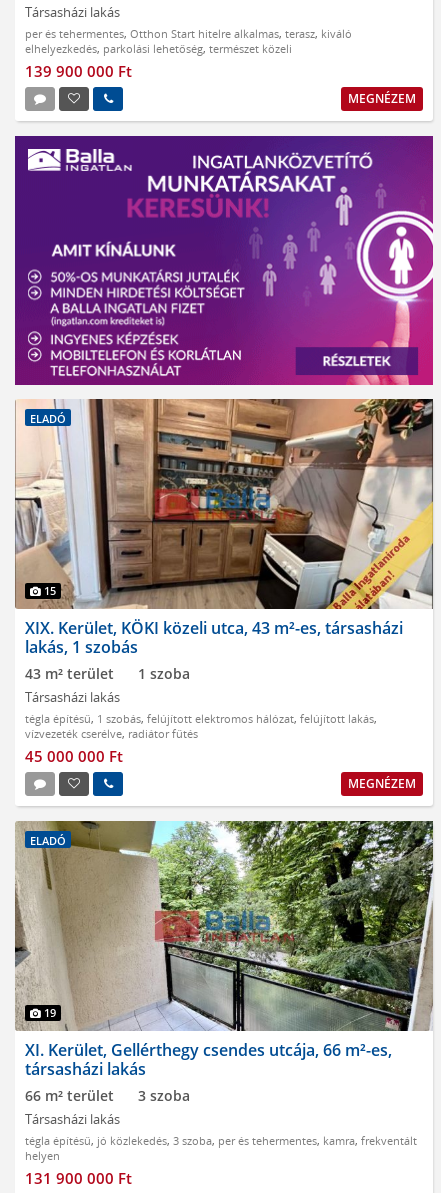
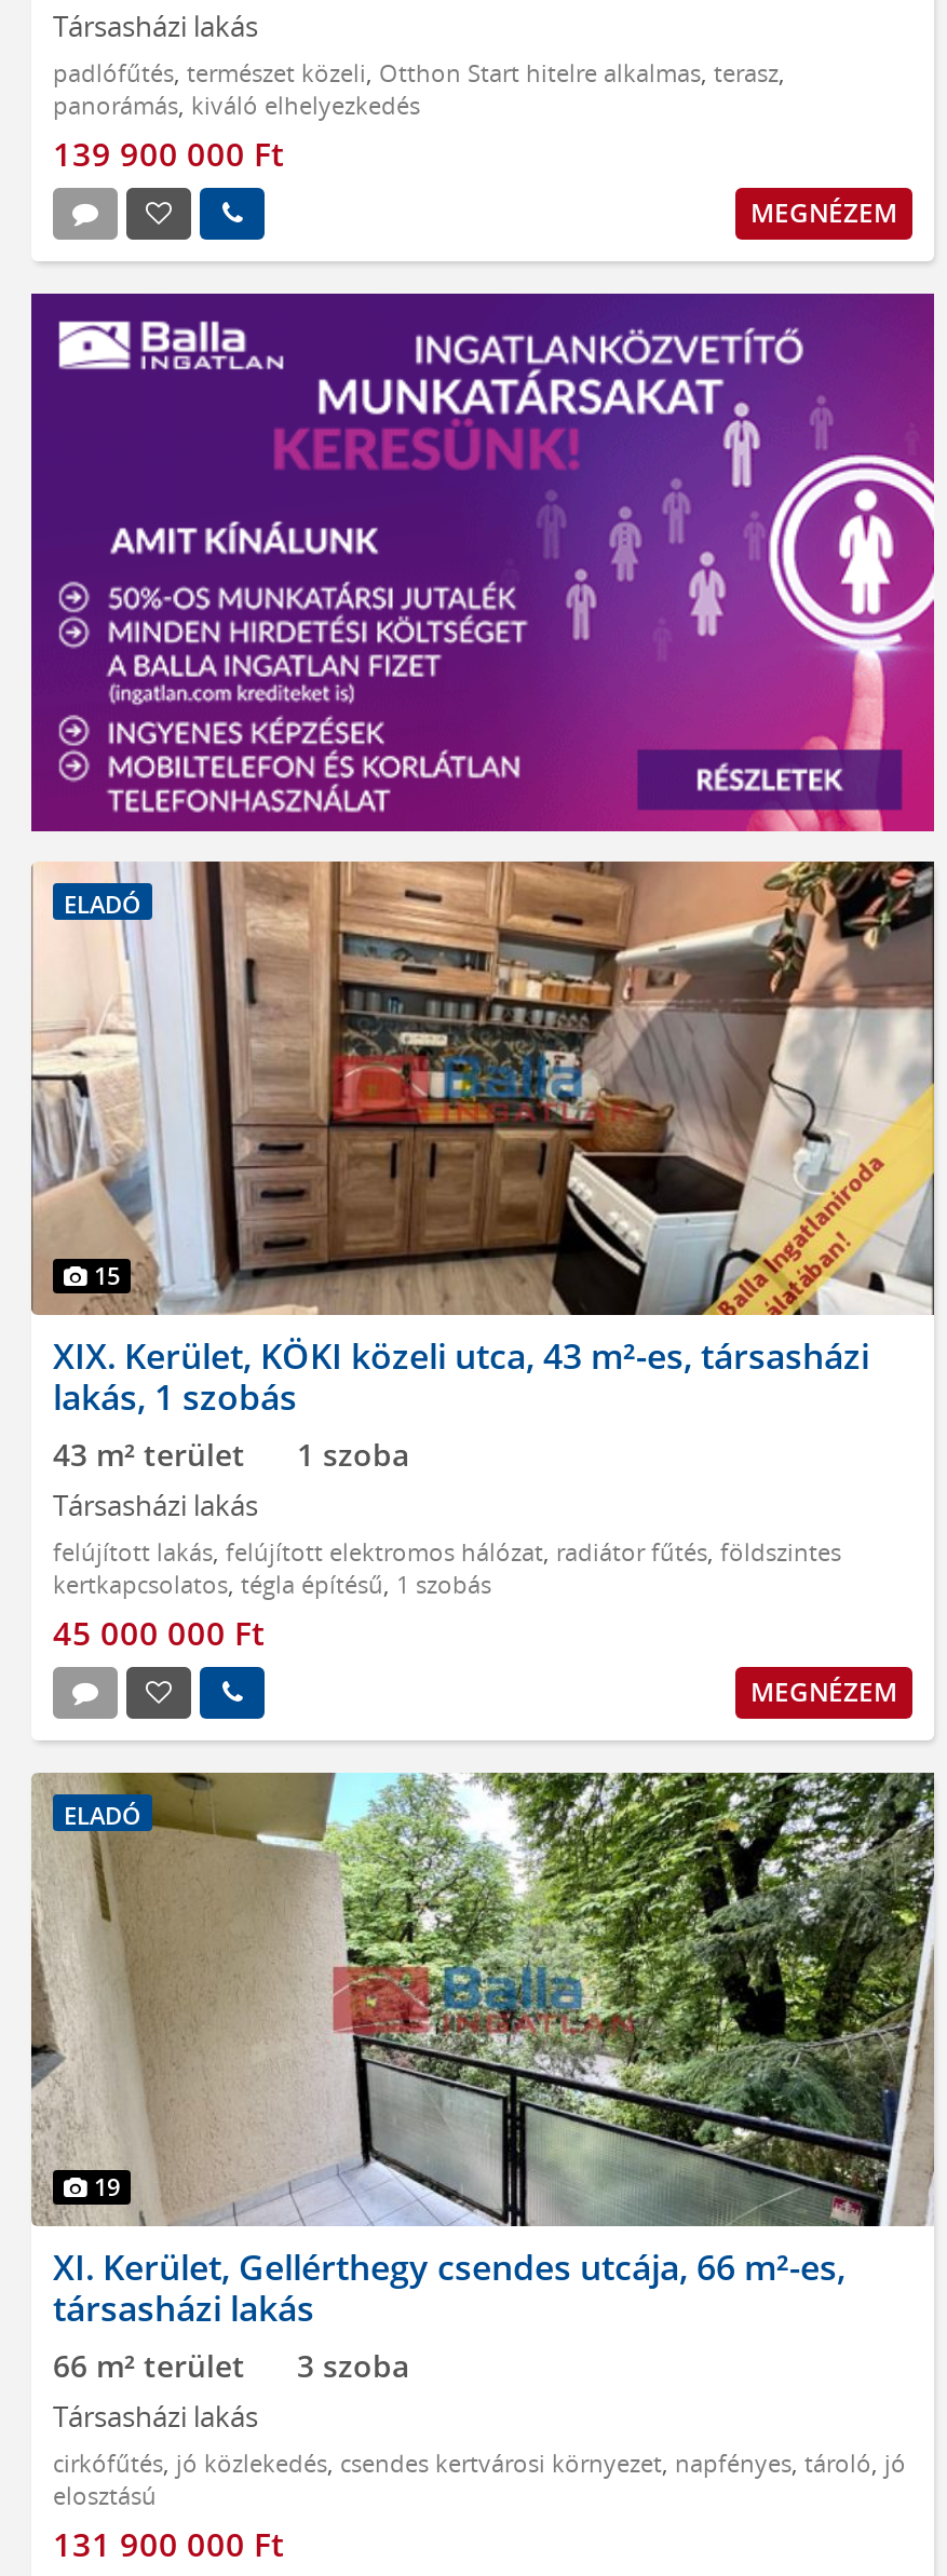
- per és tehermentes, Otthon Start hitelre alkalmas, terasz, kiváló
- elhelyezkedés, parkolási lehetőség, természet közeli
+ padlófűtés, természet közeli, Otthon Start hitelre alkalmas, terasz,
+ panorámás, kiváló elhelyezkedés

- tégla építésű, 1 szobás, felújított elektromos hálózat, felújított lakás,
- vízvezeték cserélve, radiátor fűtés
+ felújított lakás, felújított elektromos hálózat, radiátor fűtés, földszintes
+ kertkapcsolatos, tégla építésű, 1 szobás

- tégla építésű, jó közlekedés, 3 szoba, per és tehermentes, kamra, frekventált
- helyen
+ cirkófűtés, jó közlekedés, csendes kertvárosi környezet, napfényes, tároló, jó
+ elosztású
